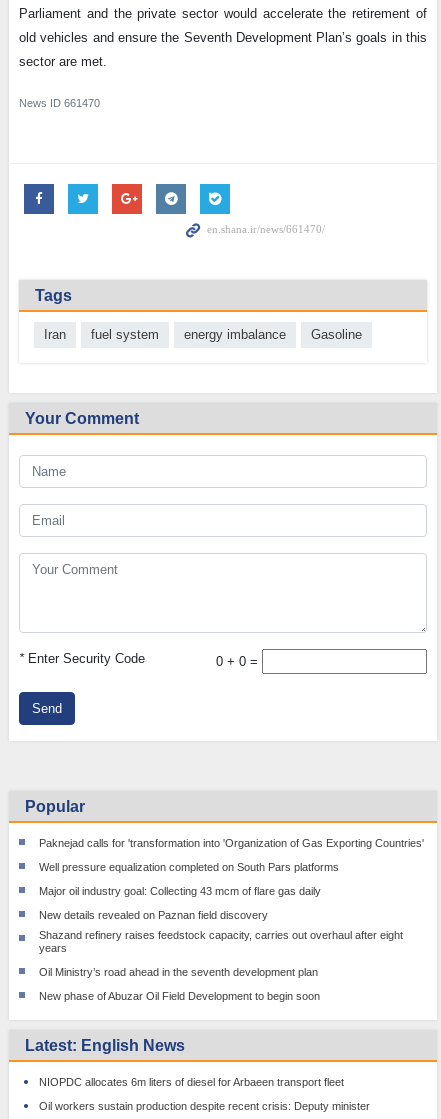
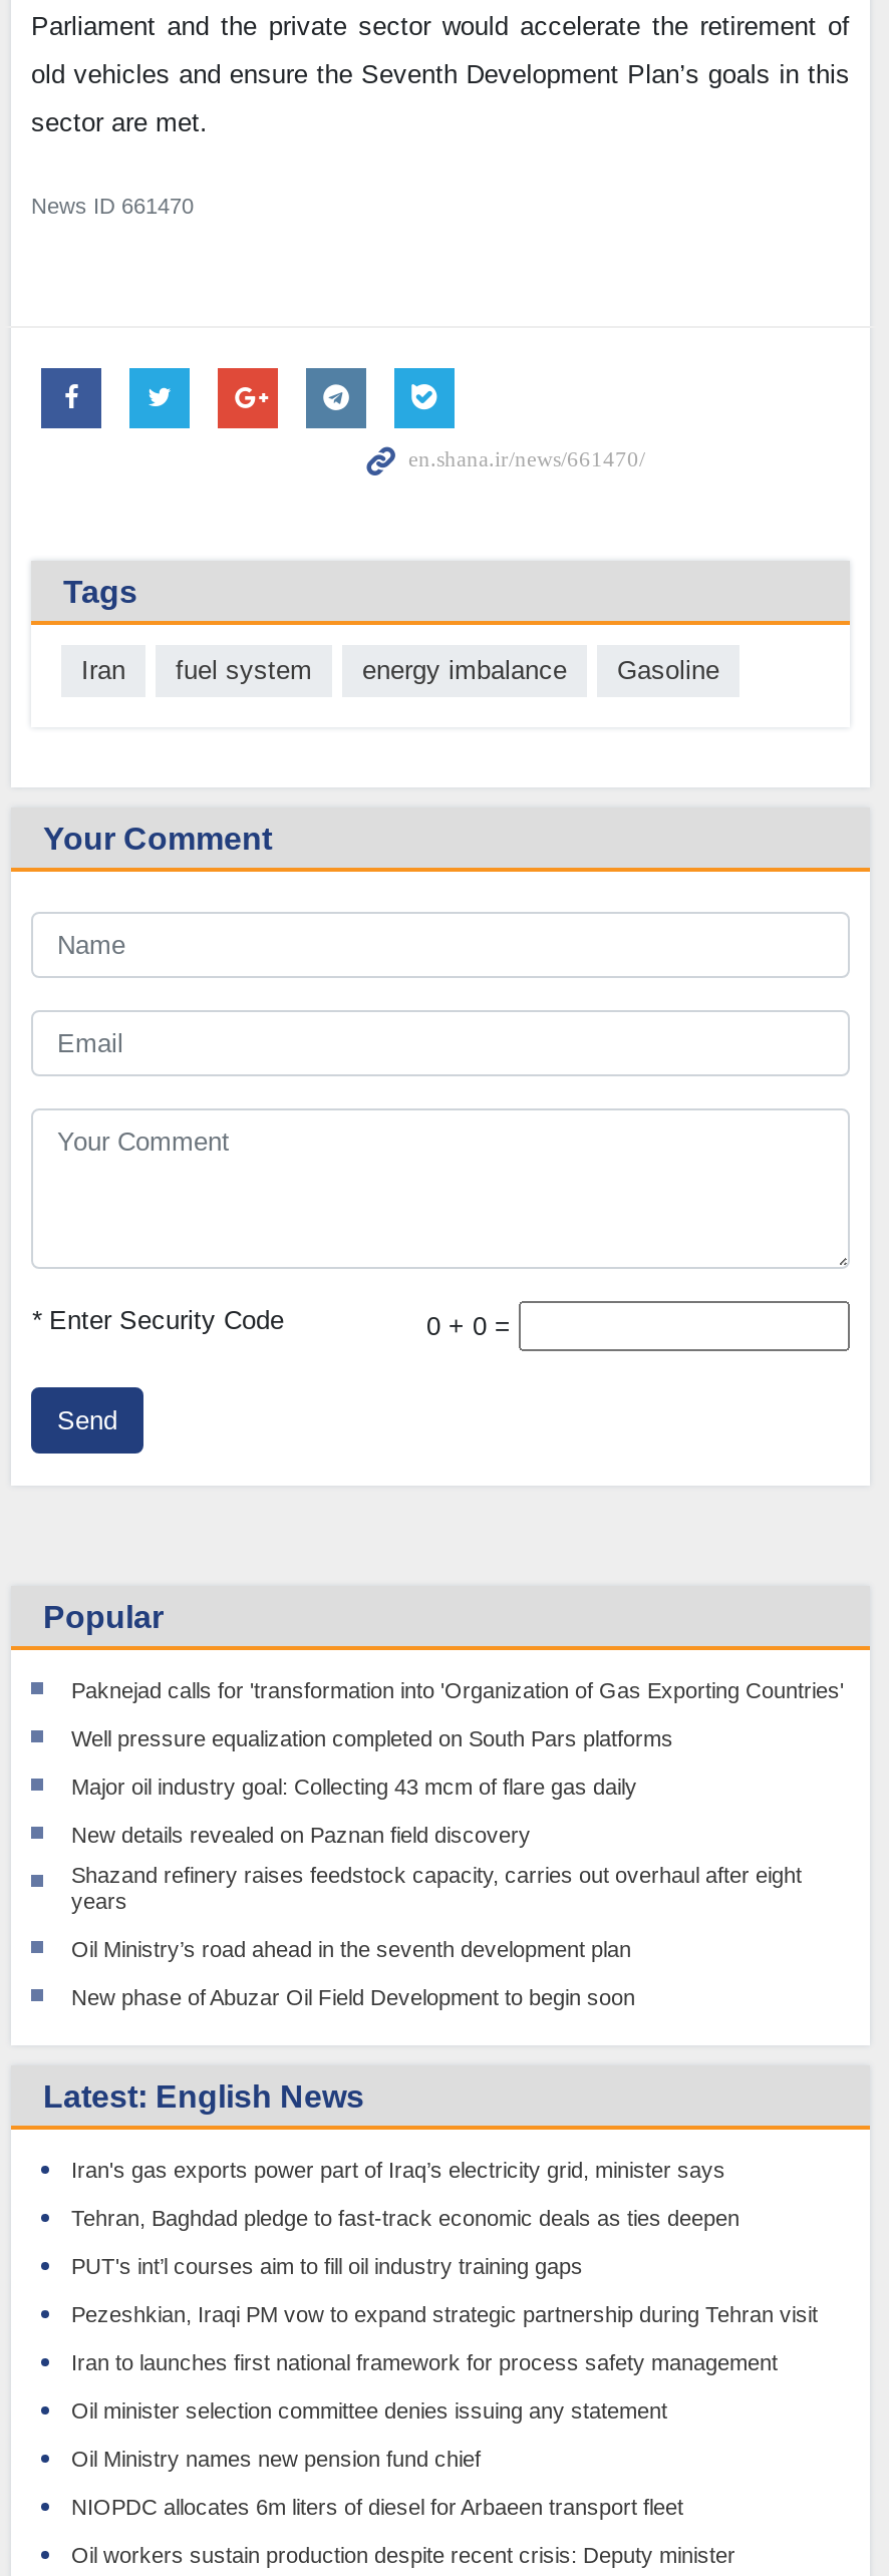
+ Iran's gas exports power part of Iraq’s electricity grid, minister says
+ Tehran, Baghdad pledge to fast-track economic deals as ties deepen
+ PUT's int’l courses aim to fill oil industry training gaps
+ Pezeshkian, Iraqi PM vow to expand strategic partnership during Tehran visit
+ Iran to launches first national framework for process safety management
+ Oil minister selection committee denies issuing any statement
+ Oil Ministry names new pension fund chief
